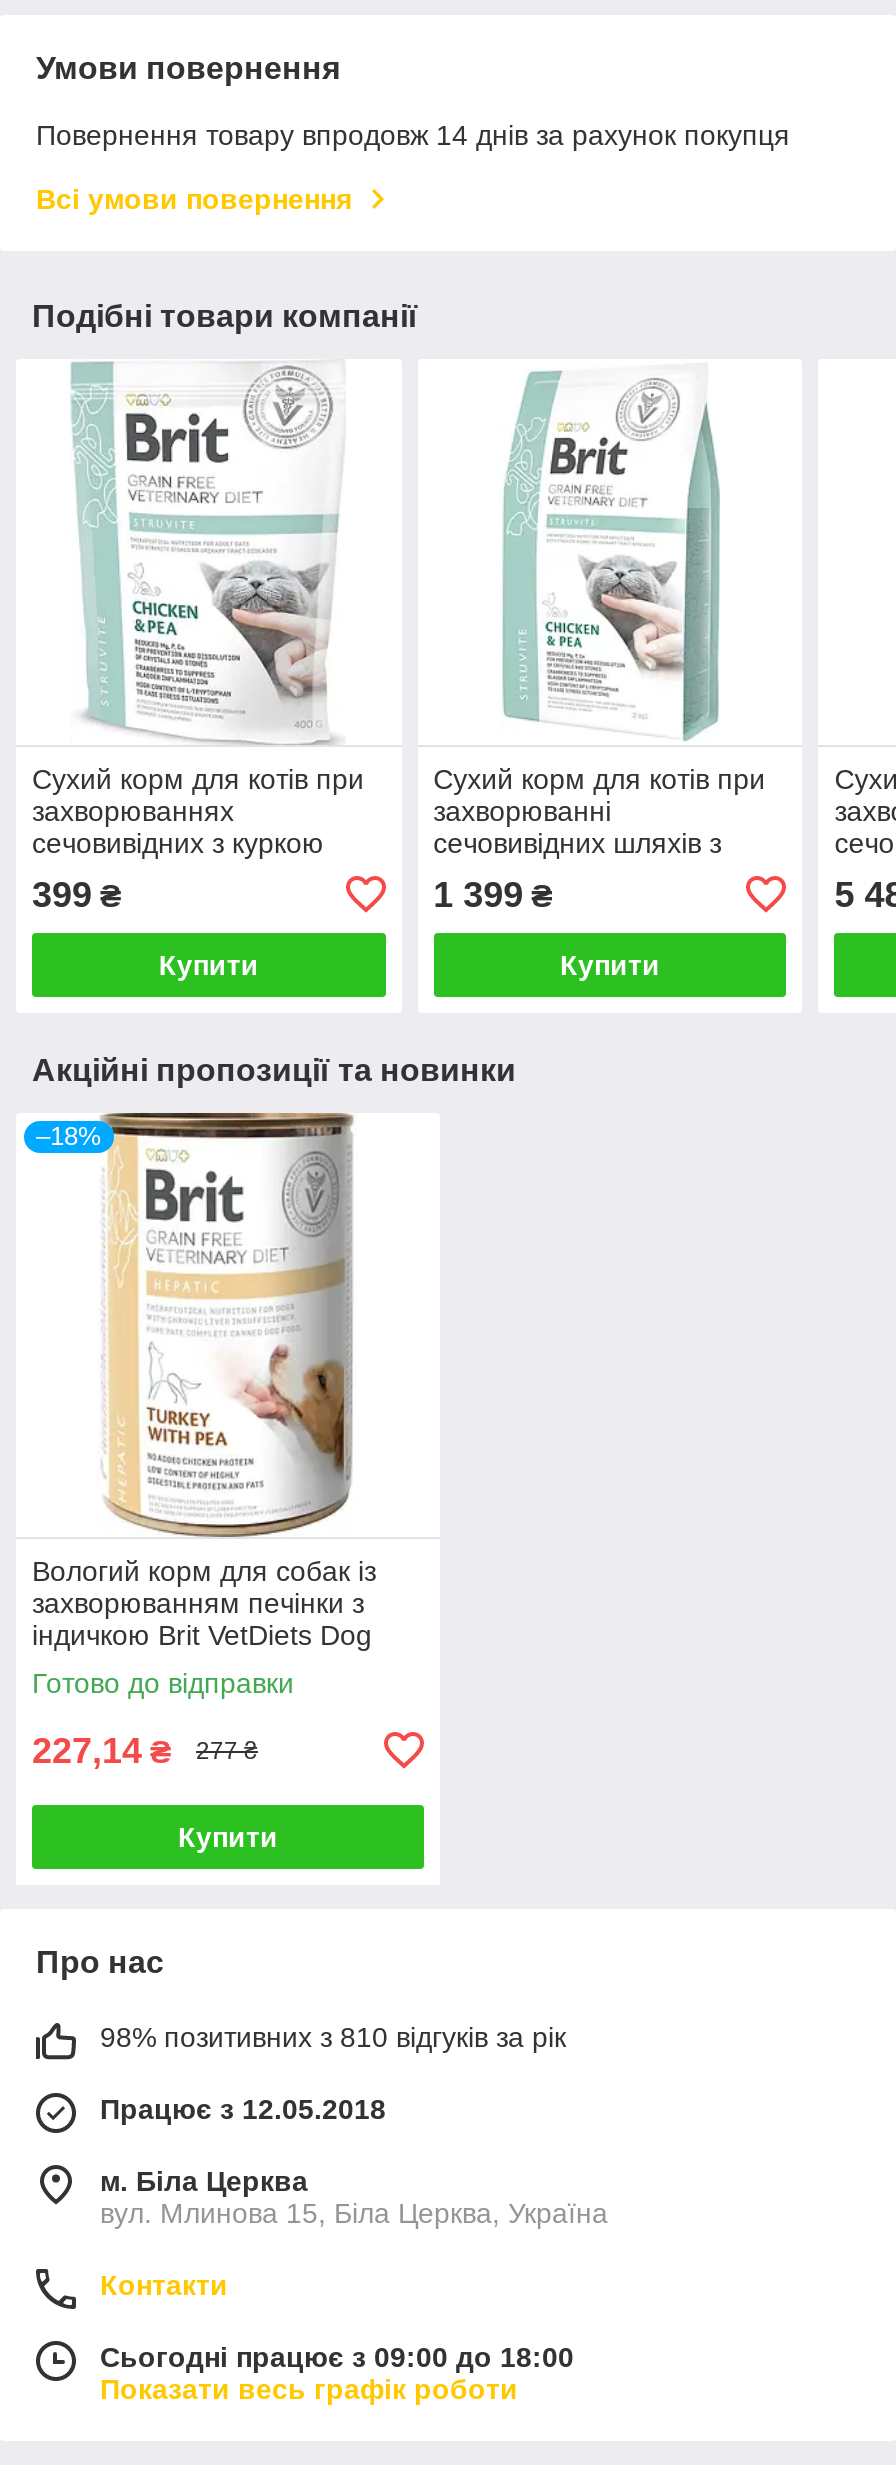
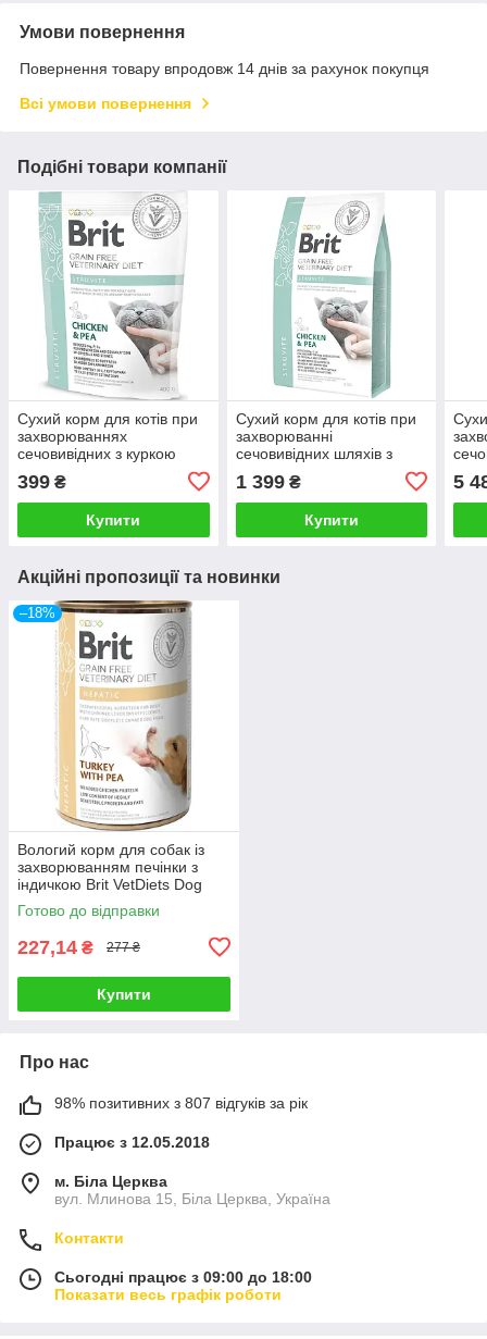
- 98% позитивних з 810 відгуків за рік
+ 98% позитивних з 807 відгуків за рік
